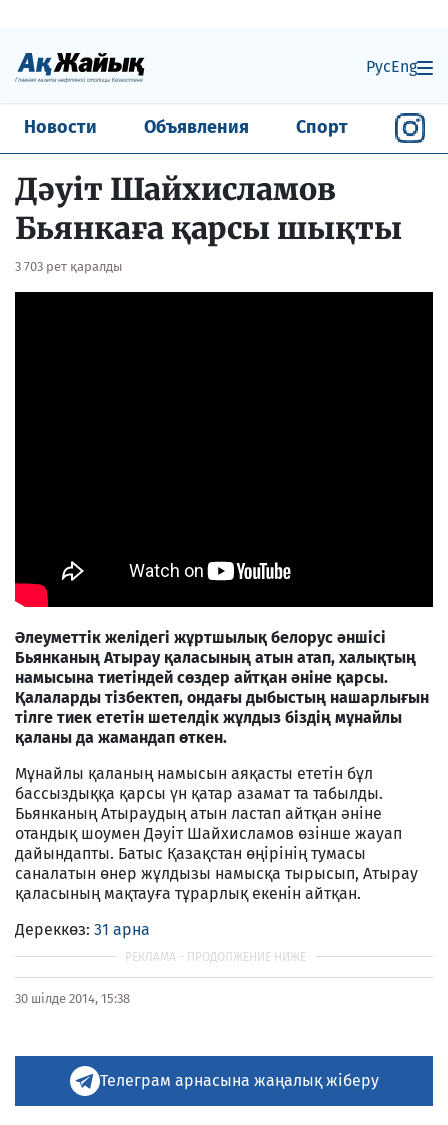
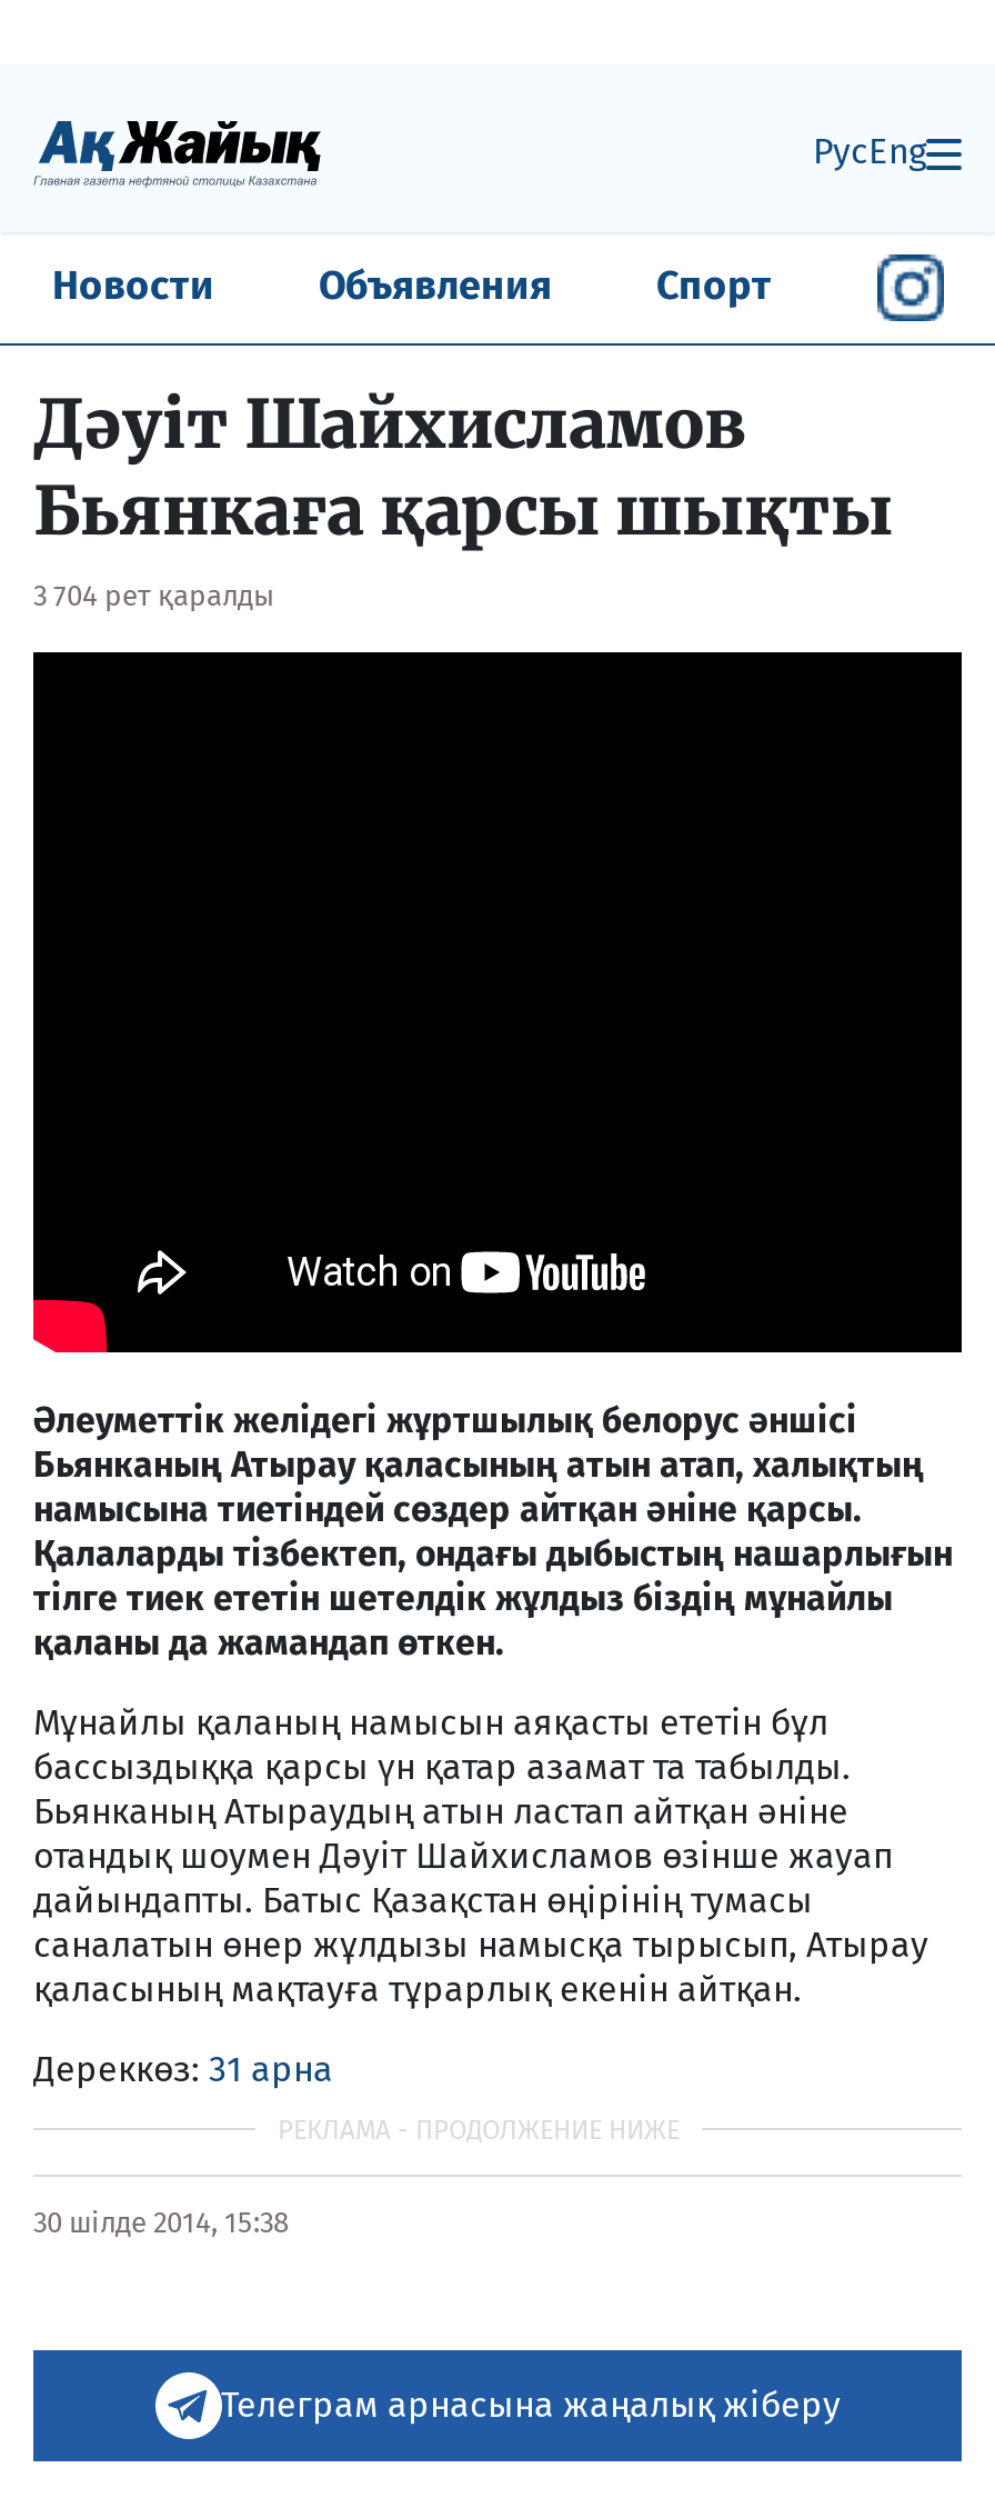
- 3 703 рет қаралды
+ 3 704 рет қаралды
